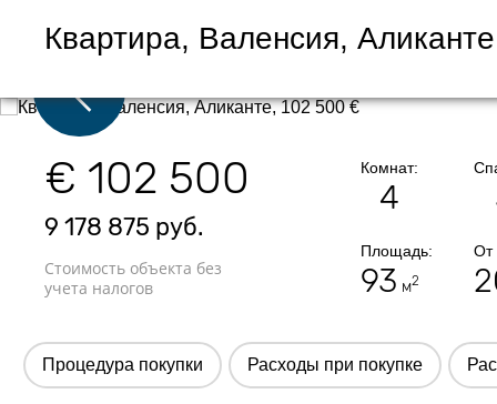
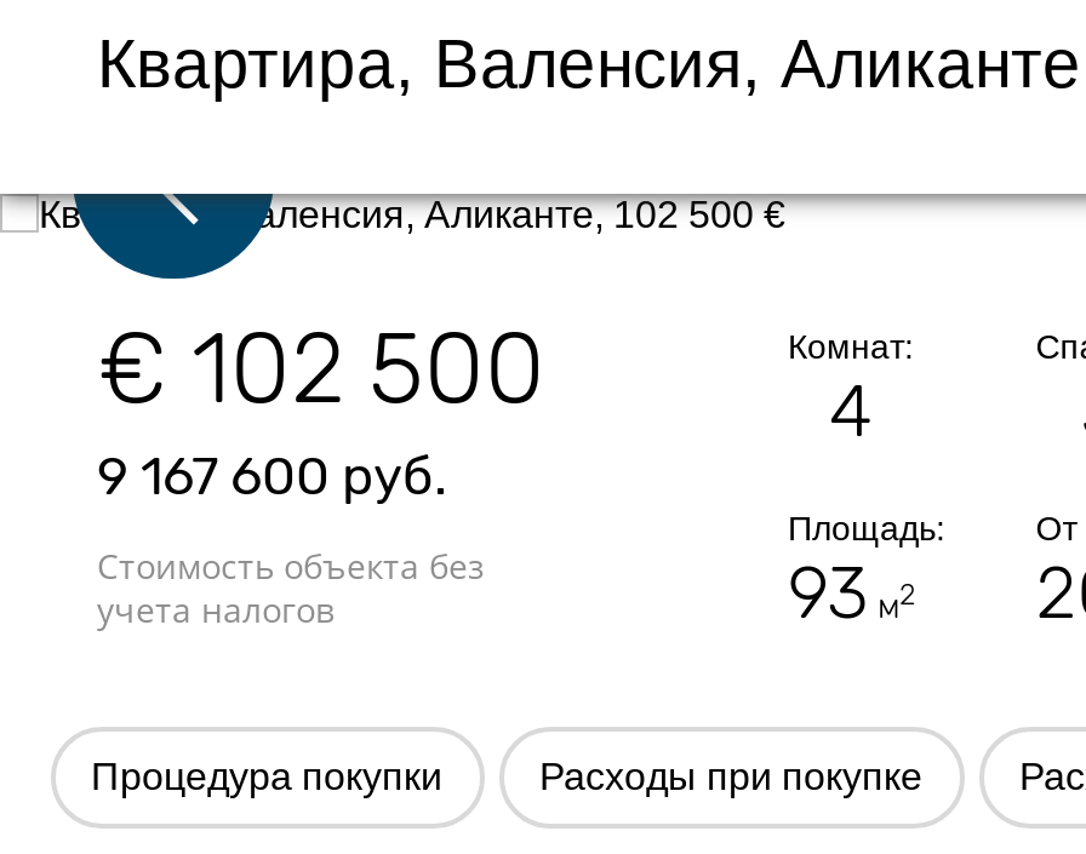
- 9 178 875 руб.
+ 9 167 600 руб.
